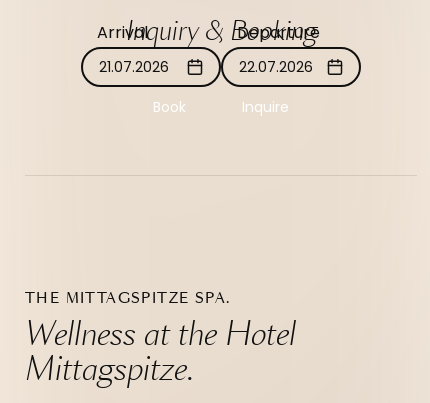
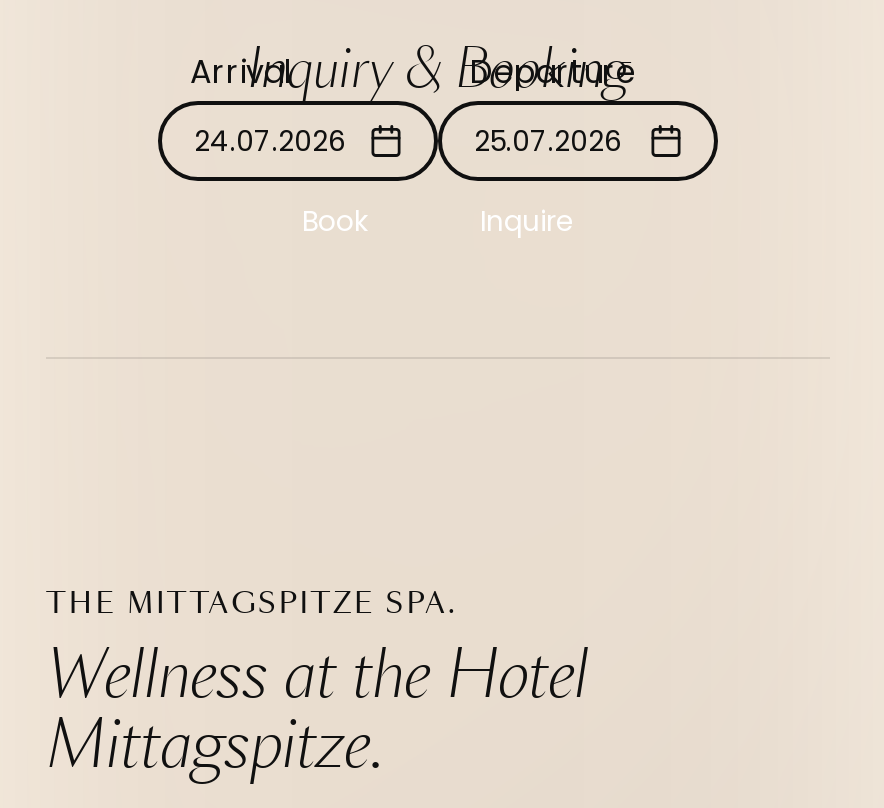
- 21.07.2026
+ 24.07.2026

- 22.07.2026
+ 25.07.2026
